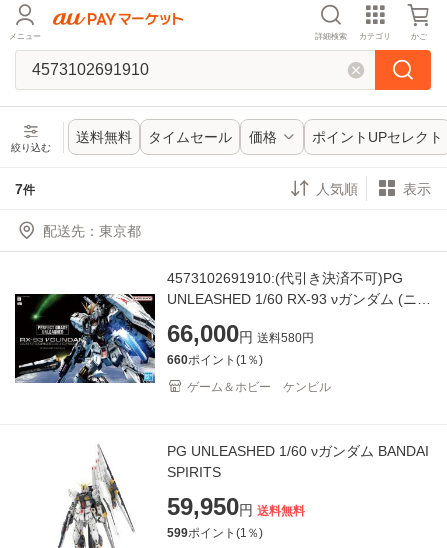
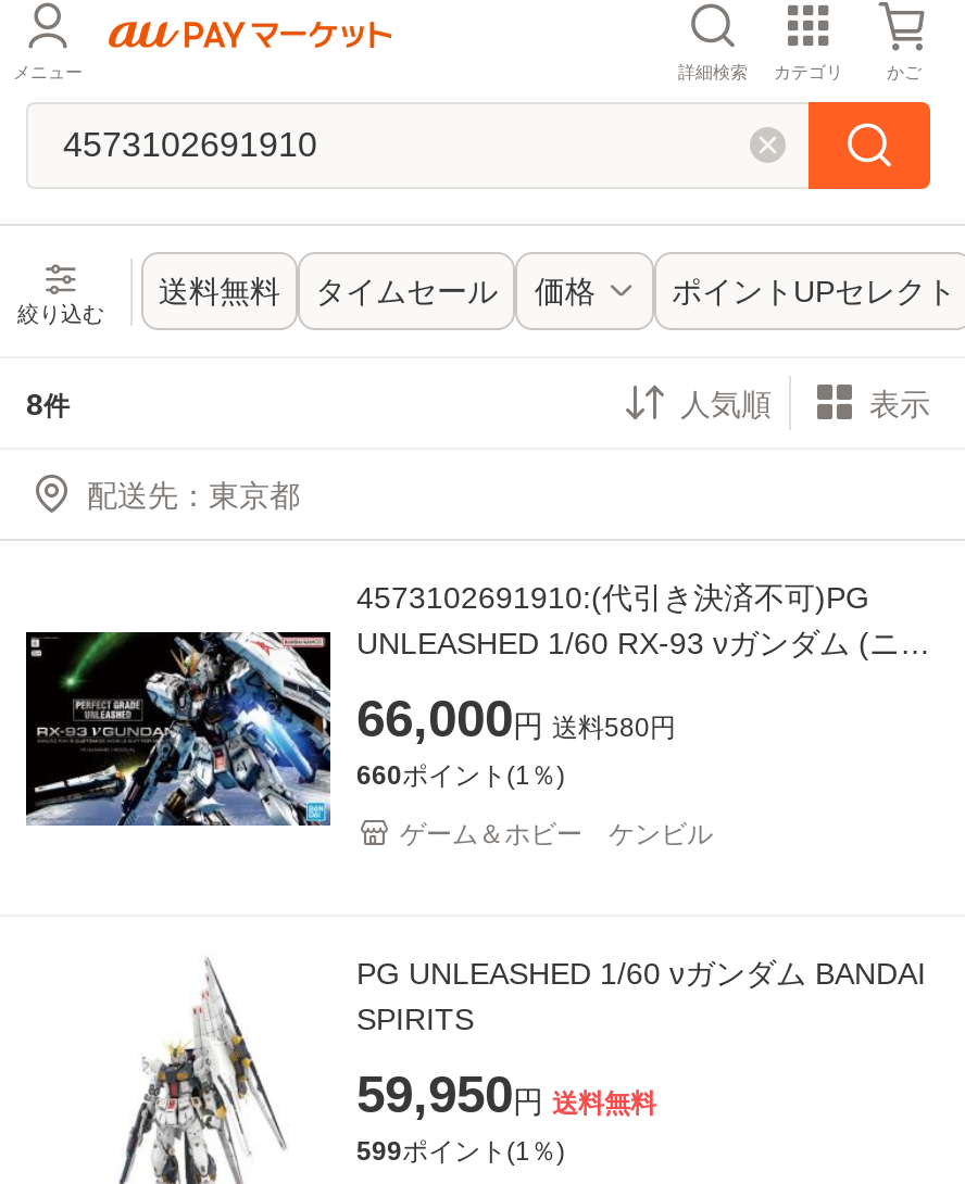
- 7件
+ 8件
